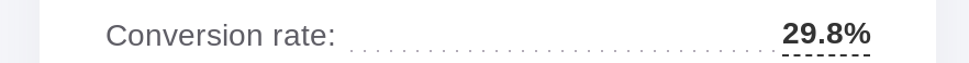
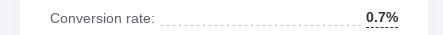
- 29.8%
+ 0.7%
